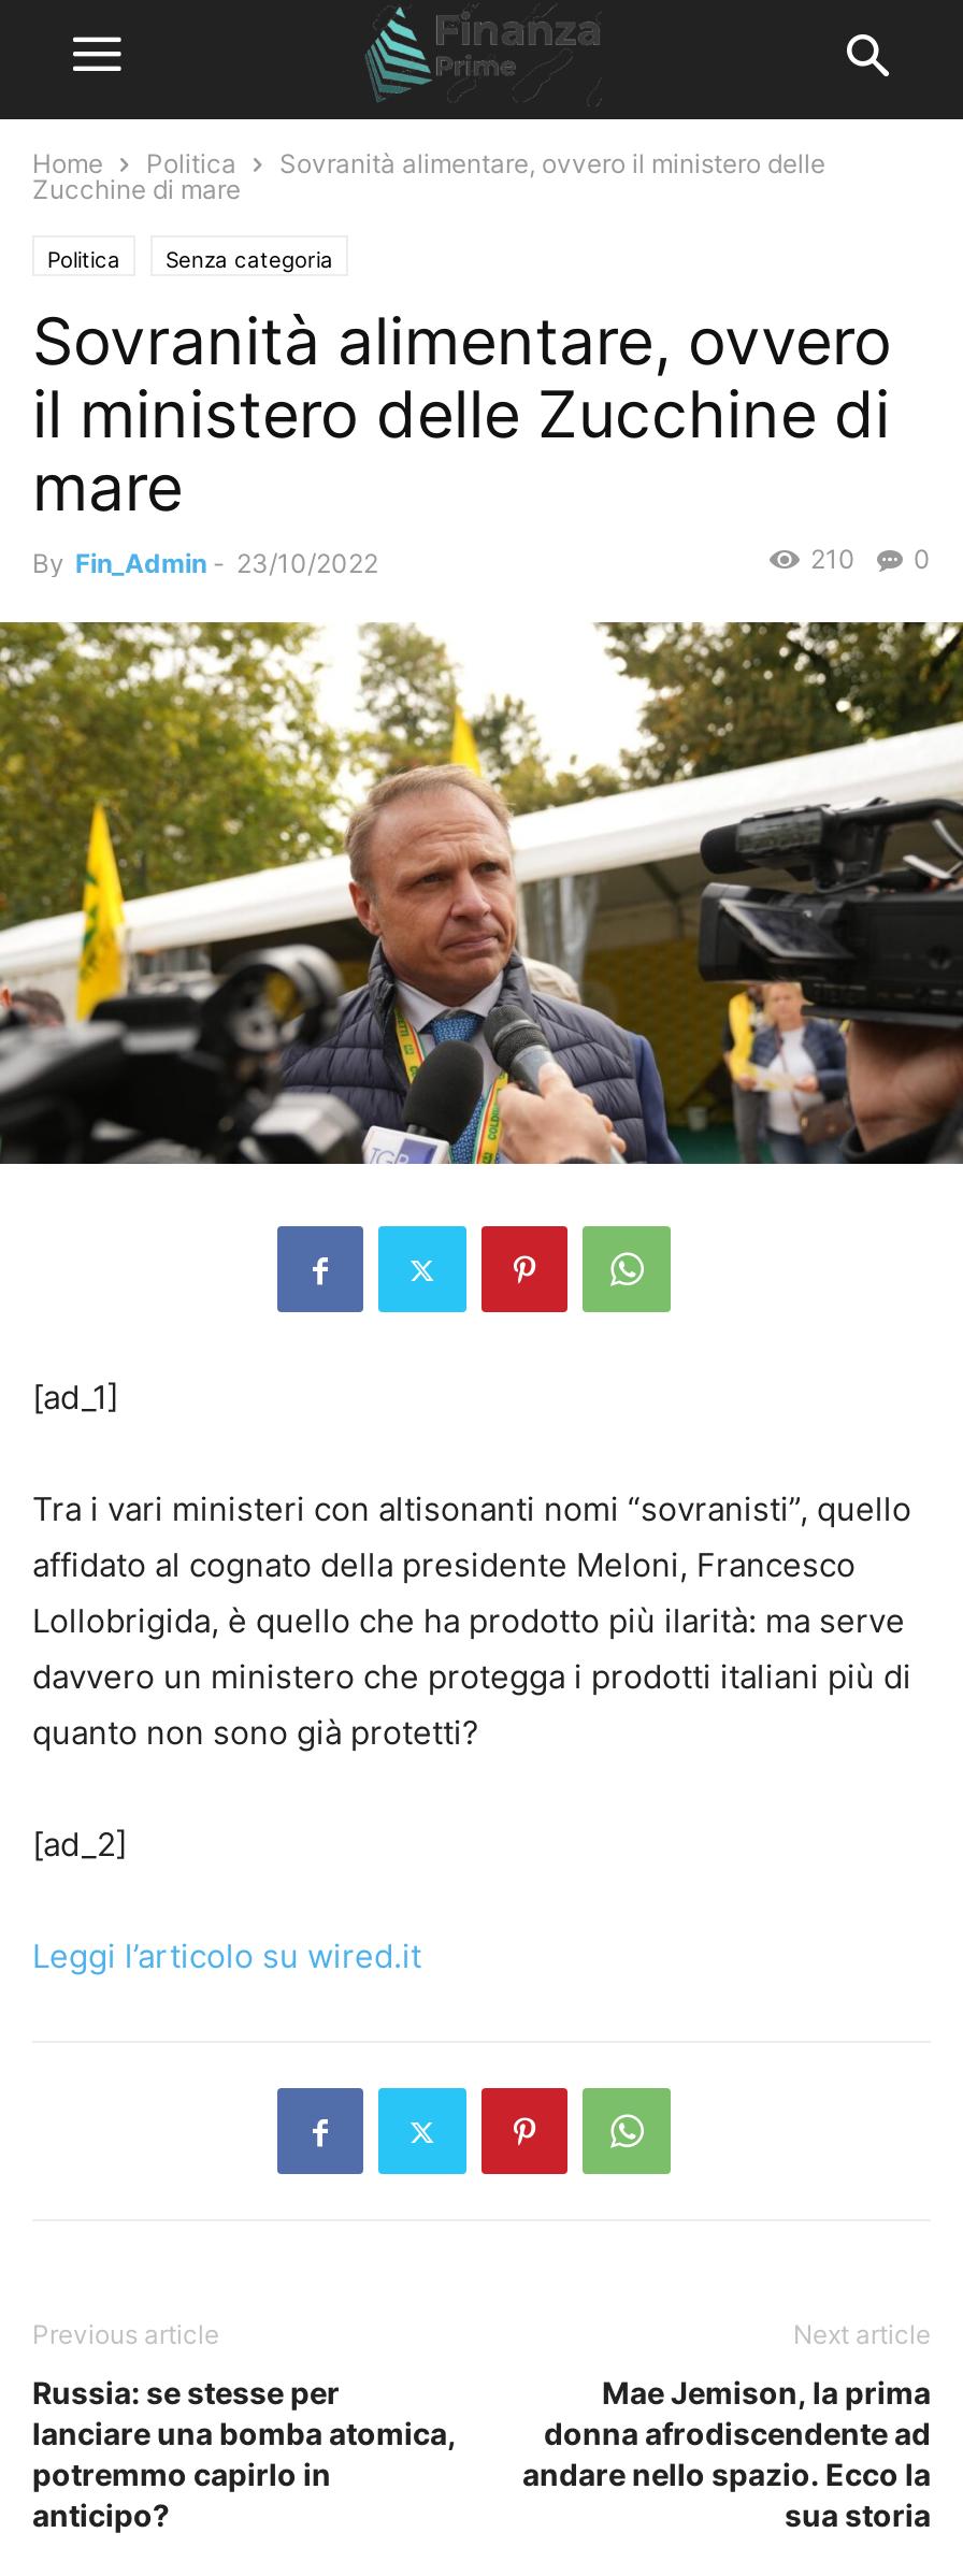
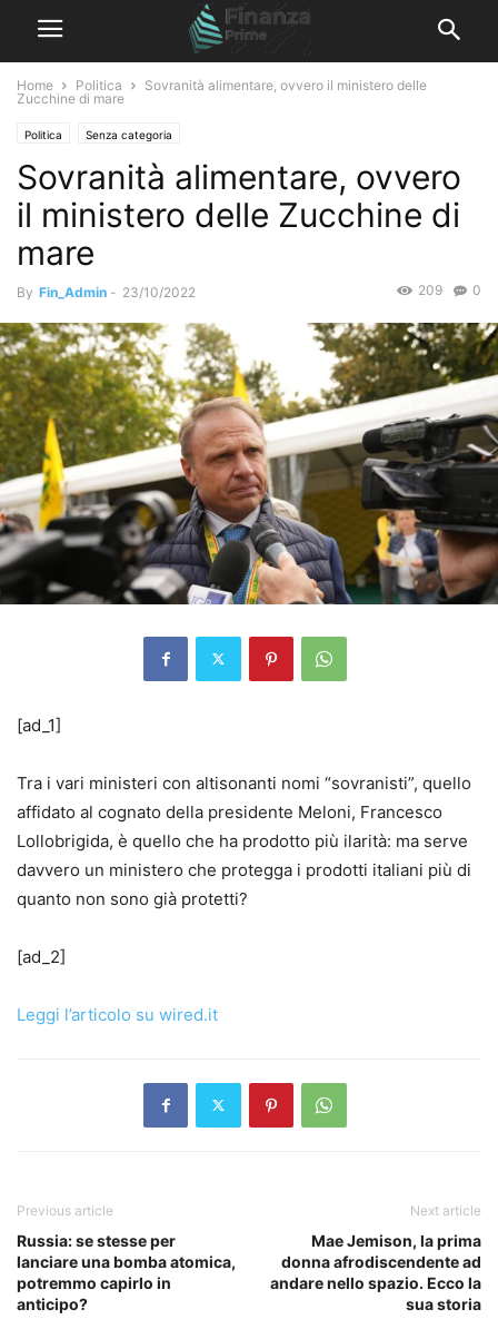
- 210 0
+ 209 0
